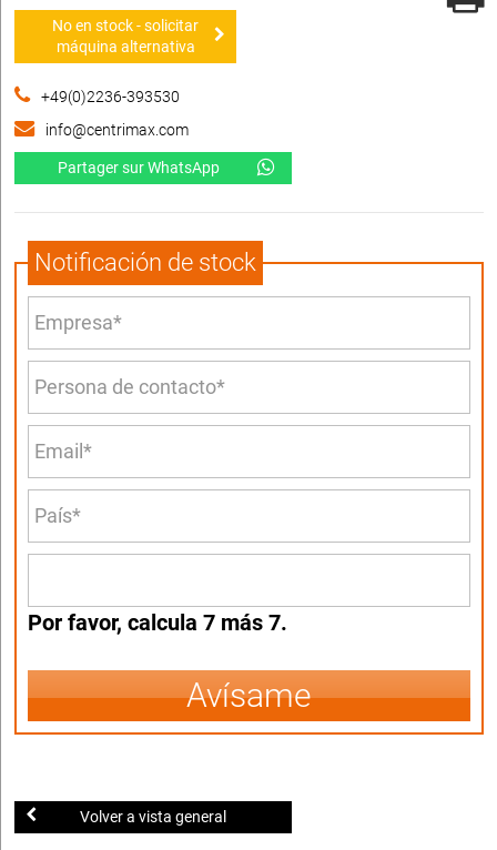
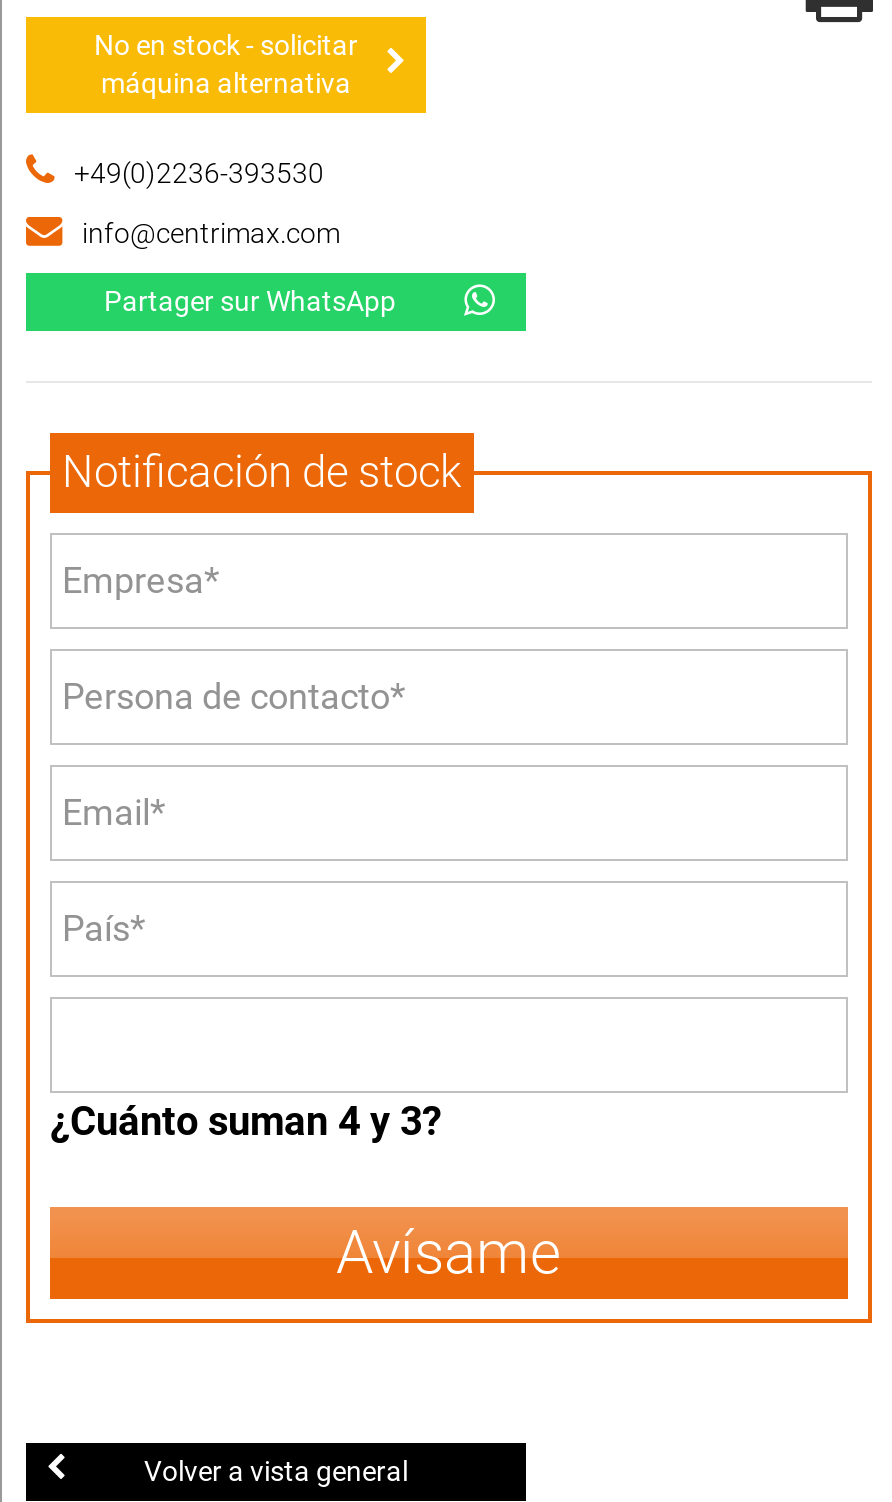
- Por favor, calcula 7 más 7.
+ ¿Cuánto suman 4 y 3?
